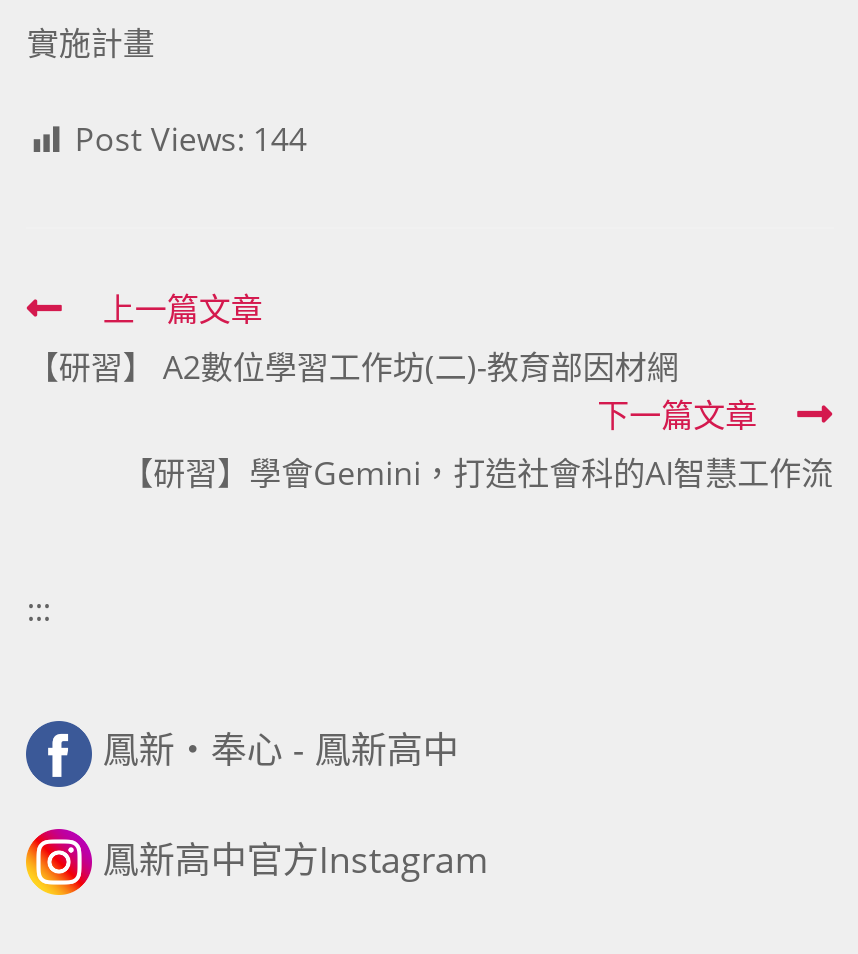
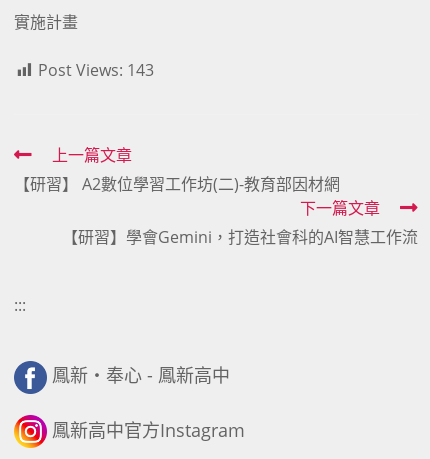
- Post Views: 144
+ Post Views: 143
